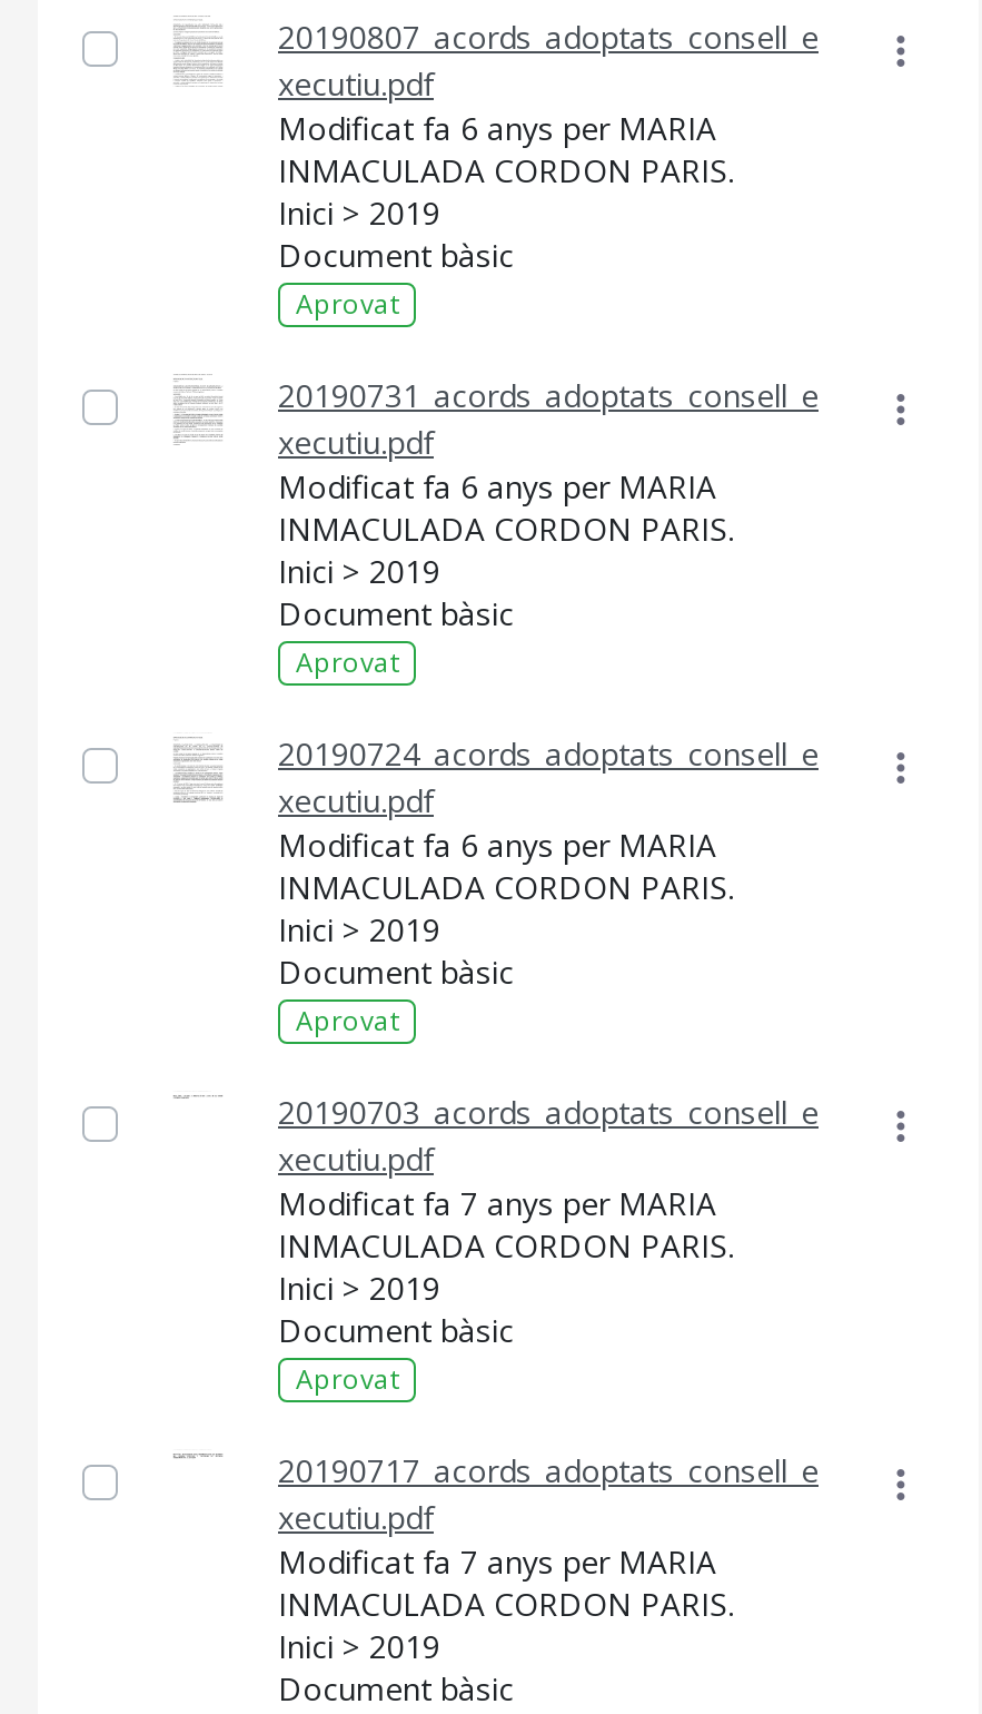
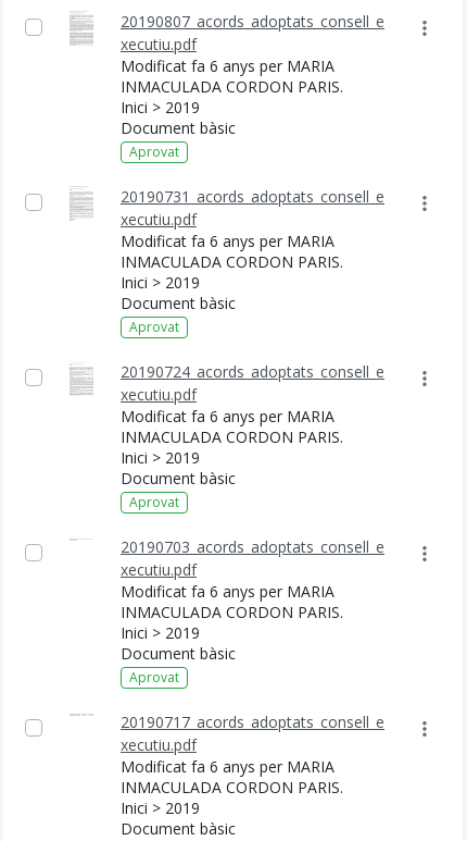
- Modificat fa 7 anys per MARIA
+ Modificat fa 6 anys per MARIA

- Modificat fa 7 anys per MARIA
+ Modificat fa 6 anys per MARIA
